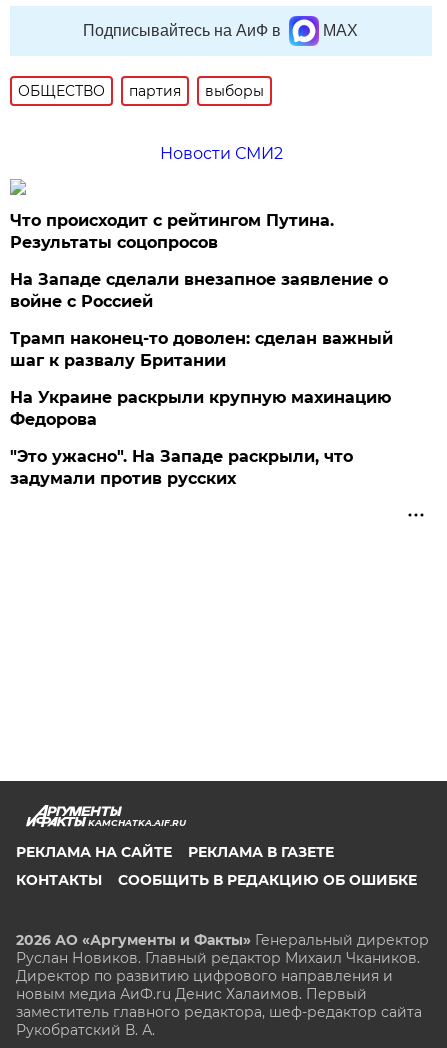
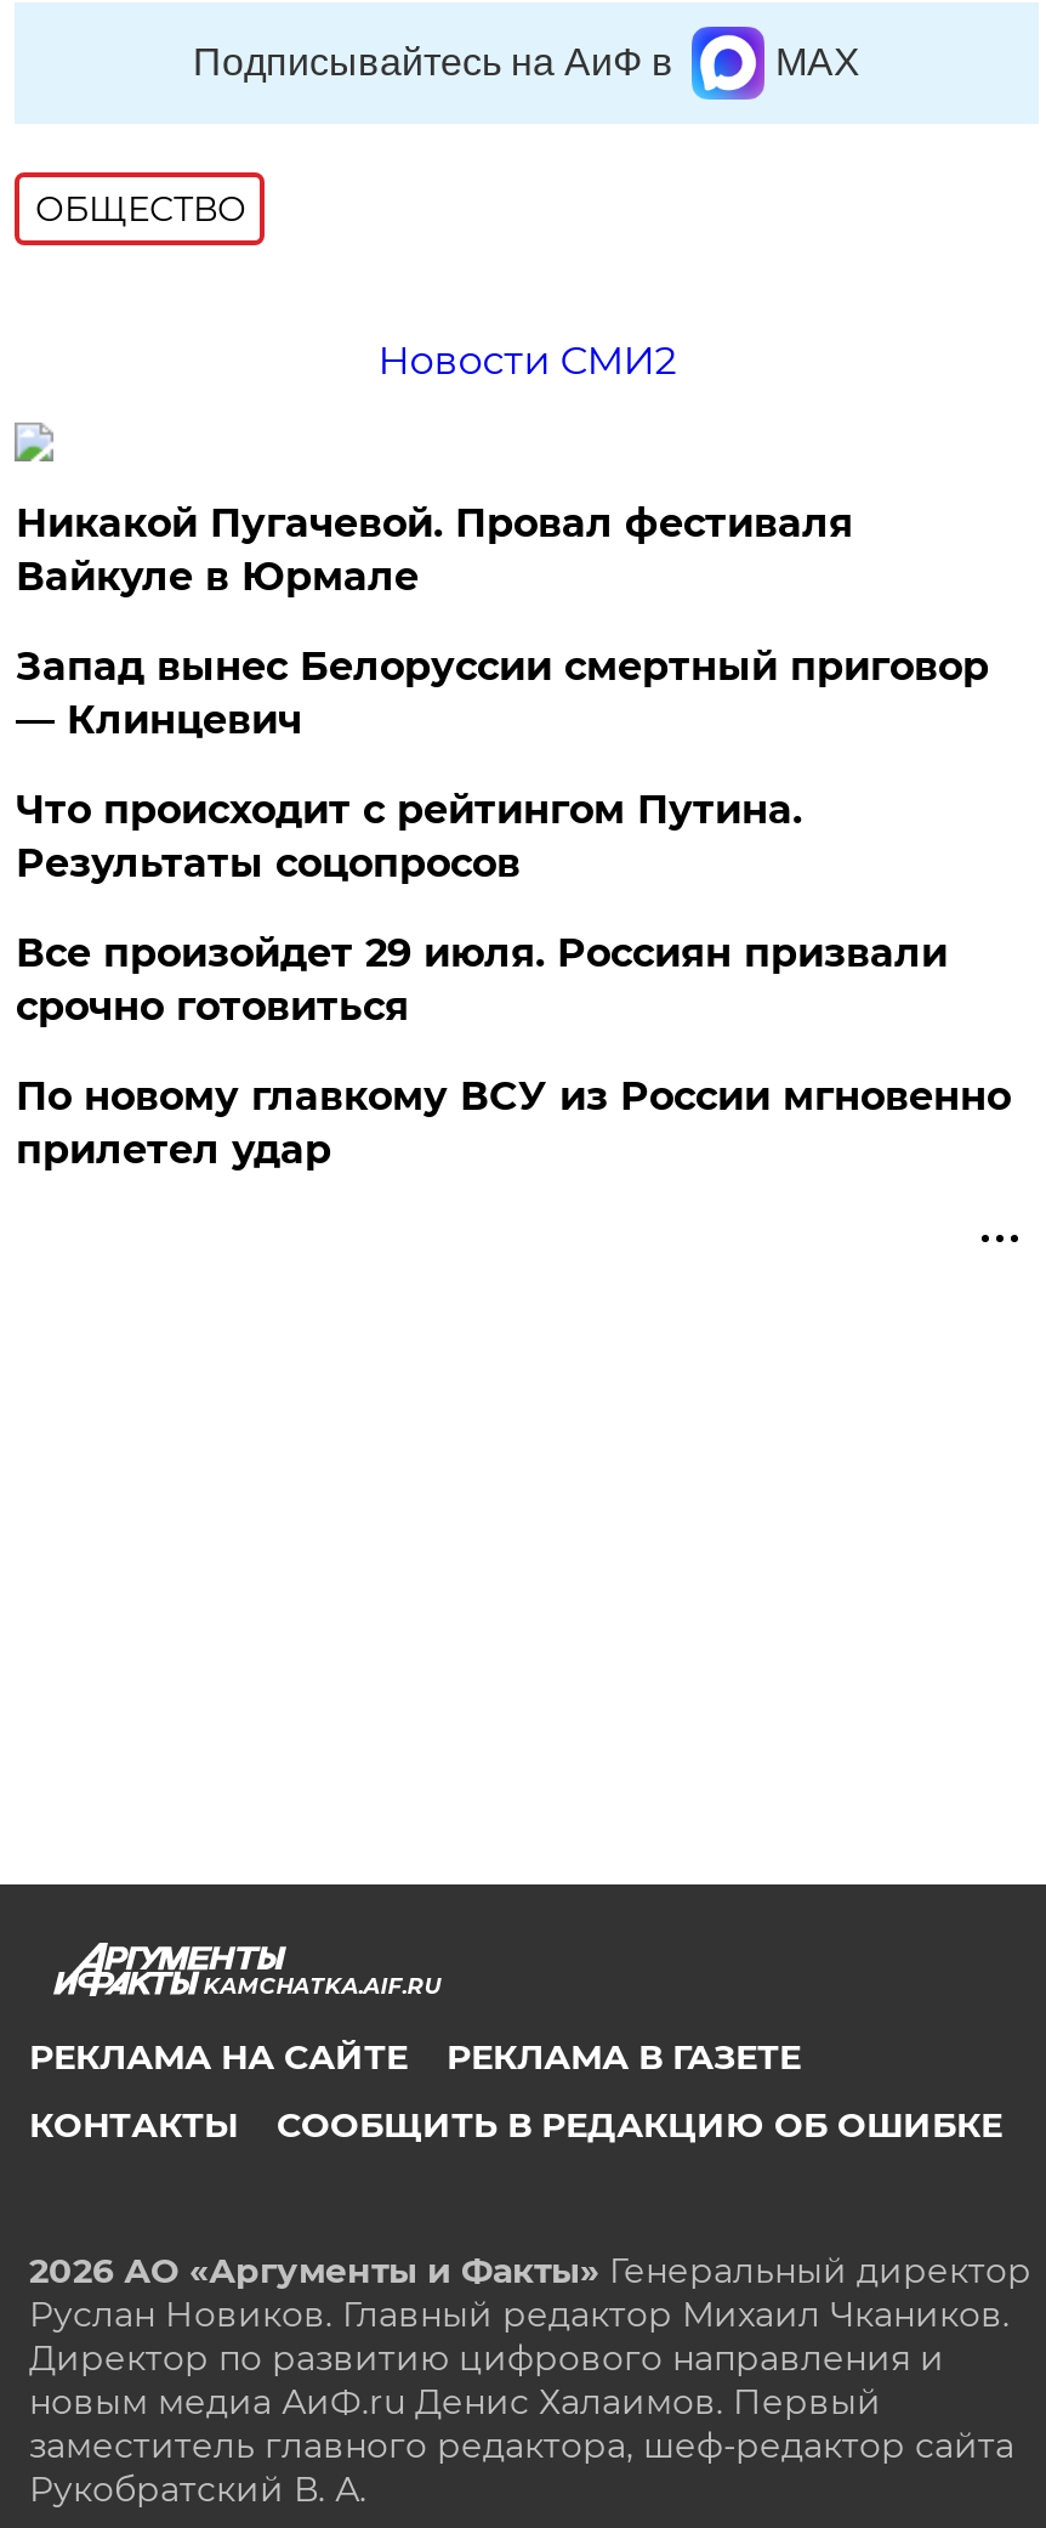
- партия
- выборы

+ Никакой Пугачевой. Провал фестиваля
+ Вайкуле в Юрмале
+ Запад вынес Белоруссии смертный приговор
+ — Клинцевич

moved down: Что происходит с рейтингом Путина. | Результаты соцопросов

- На Западе сделали внезапное заявление о
- войне с Россией
- Трамп наконец-то доволен: сделан важный
- шаг к развалу Британии
- На Украине раскрыли крупную махинацию
- Федорова
- "Это ужасно". На Западе раскрыли, что
- задумали против русских
+ Все произойдет 29 июля. Россиян призвали
+ срочно готовиться
+ По новому главкому ВСУ из России мгновенно
+ прилетел удар
